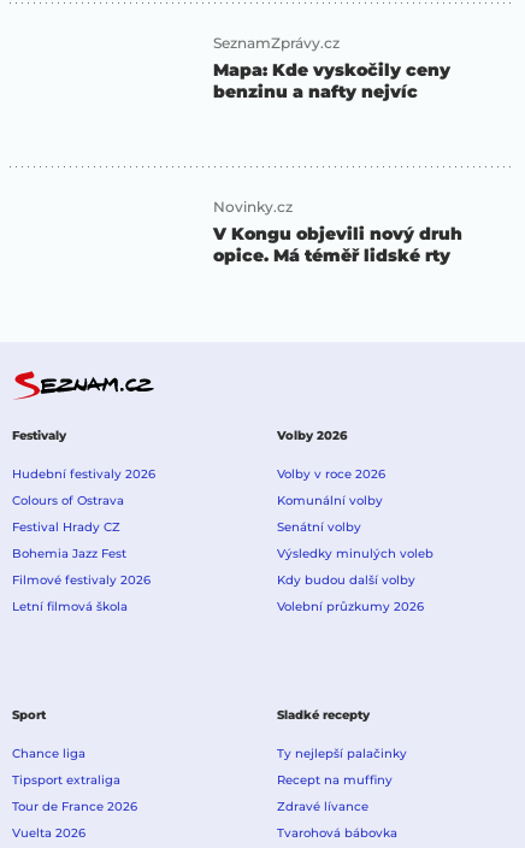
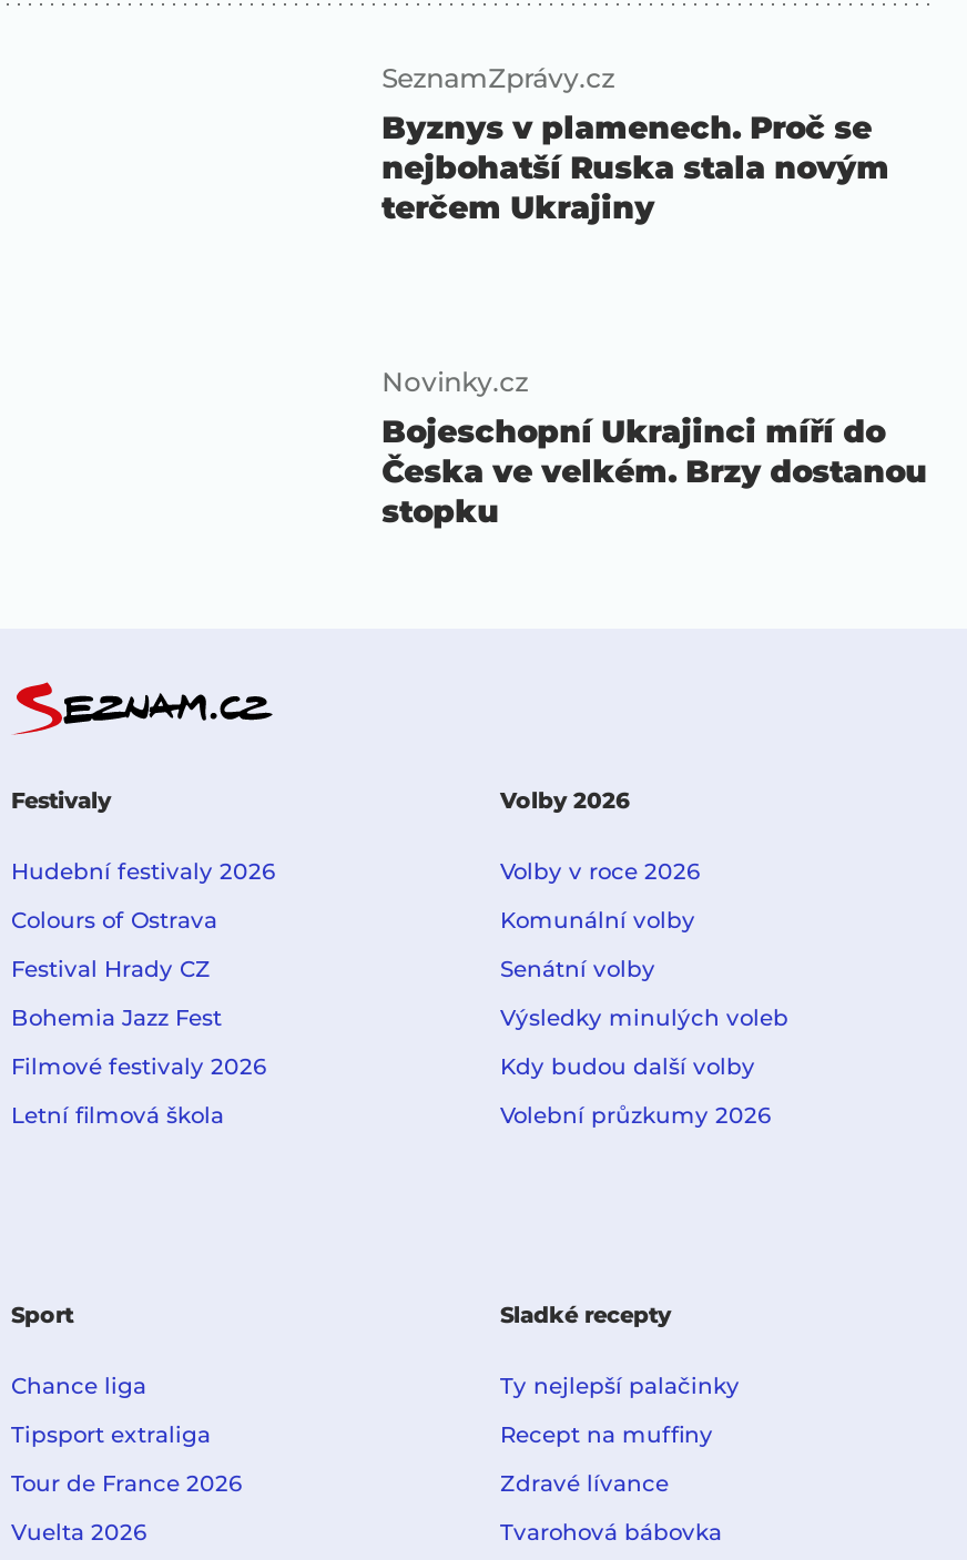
- Mapa: Kde vyskočily ceny
- benzinu a nafty nejvíc
+ Byznys v plamenech. Proč se
+ nejbohatší Ruska stala novým
+ terčem Ukrajiny

- V Kongu objevili nový druh
- opice. Má téměř lidské rty
+ Bojeschopní Ukrajinci míří do
+ Česka ve velkém. Brzy dostanou
+ stopku
